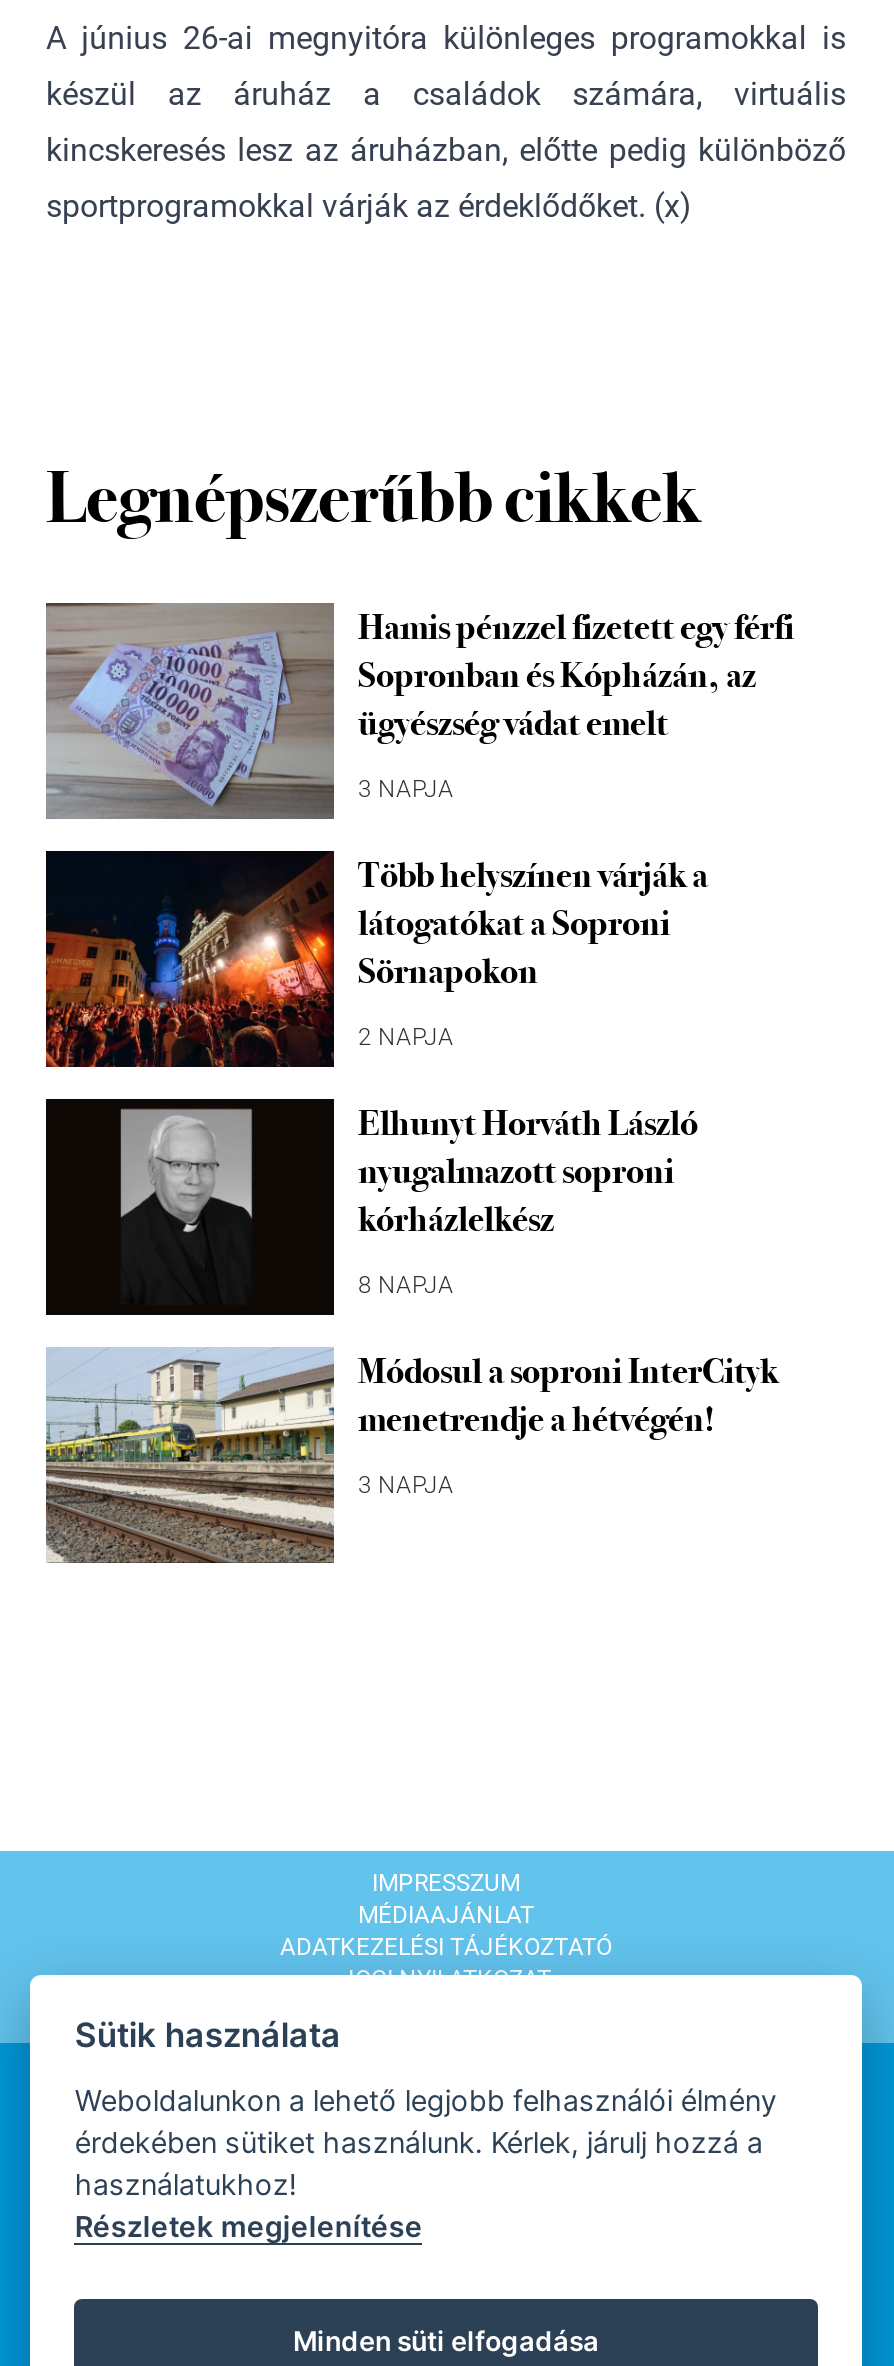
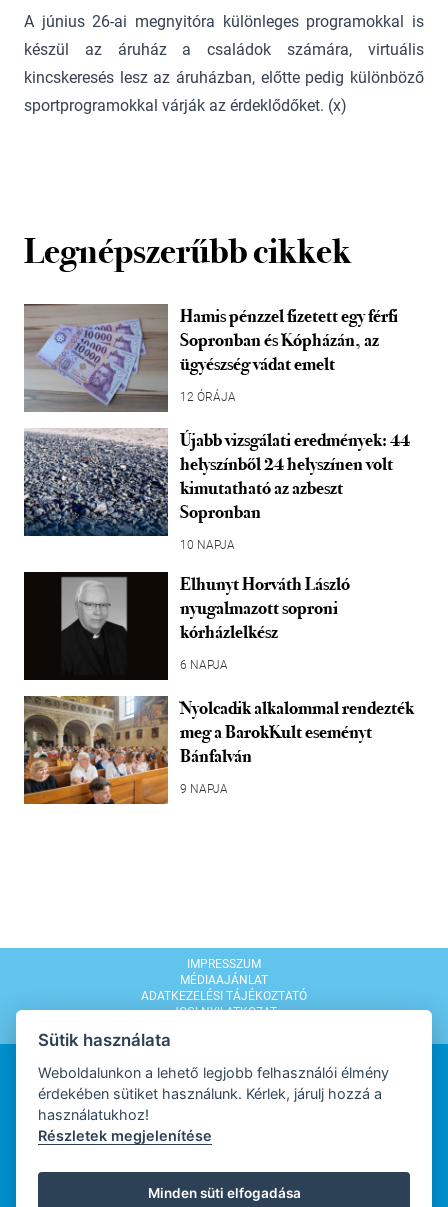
- 3 NAPJA
+ 12 ÓRÁJA

- [image]
- Több helyszínen várják a
- látogatókat a Soproni
- Sörnapokon
+ [image]
+ Újabb vizsgálati eredmények: 44
+ helyszínből 24 helyszínen volt
+ kimutatható az azbeszt
+ Sopronban

- 2 NAPJA
+ 10 NAPJA

- 8 NAPJA
+ 6 NAPJA

- [image]
- Módosul a soproni InterCityk
- menetrendje a hétvégén!
+ [image]
+ Nyolcadik alkalommal rendezték
+ meg a BarokKult eseményt
+ Bánfalván

- 3 NAPJA
+ 9 NAPJA
